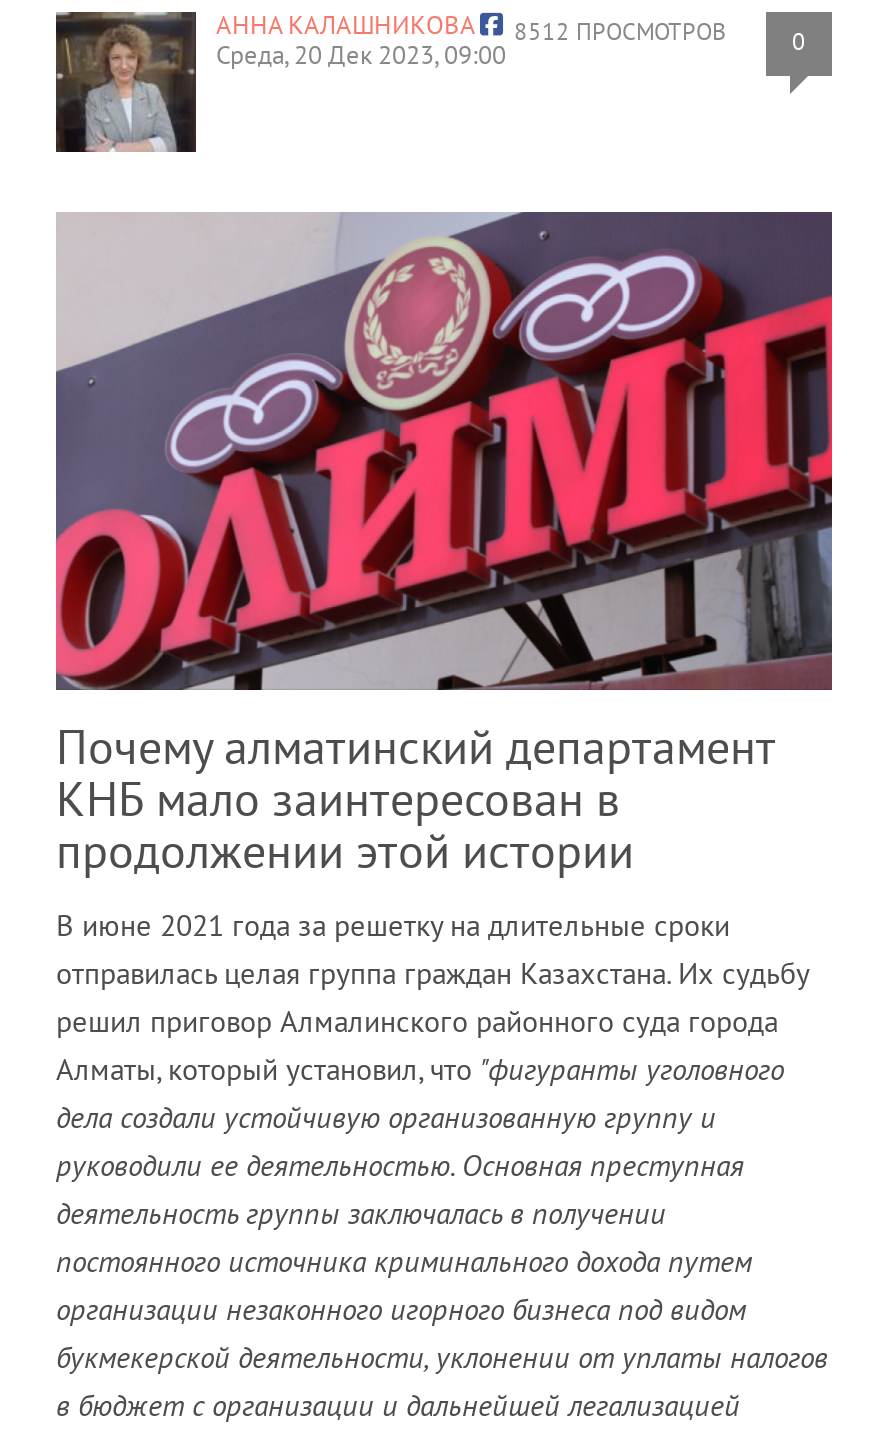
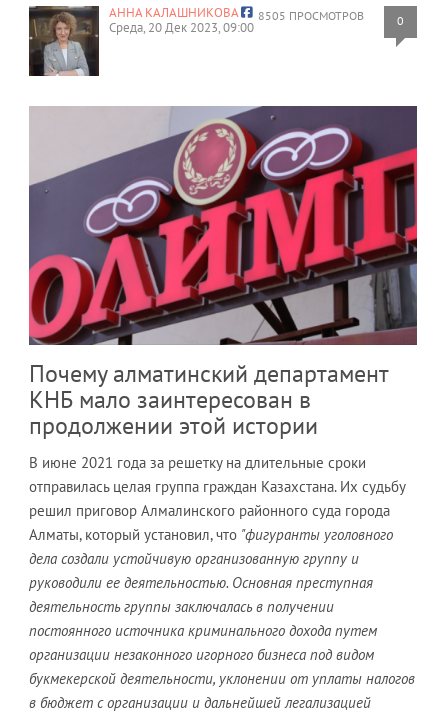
- АННА КАЛАШНИКОВА 8512 ПРОСМОТРОВ
+ АННА КАЛАШНИКОВА 8505 ПРОСМОТРОВ
